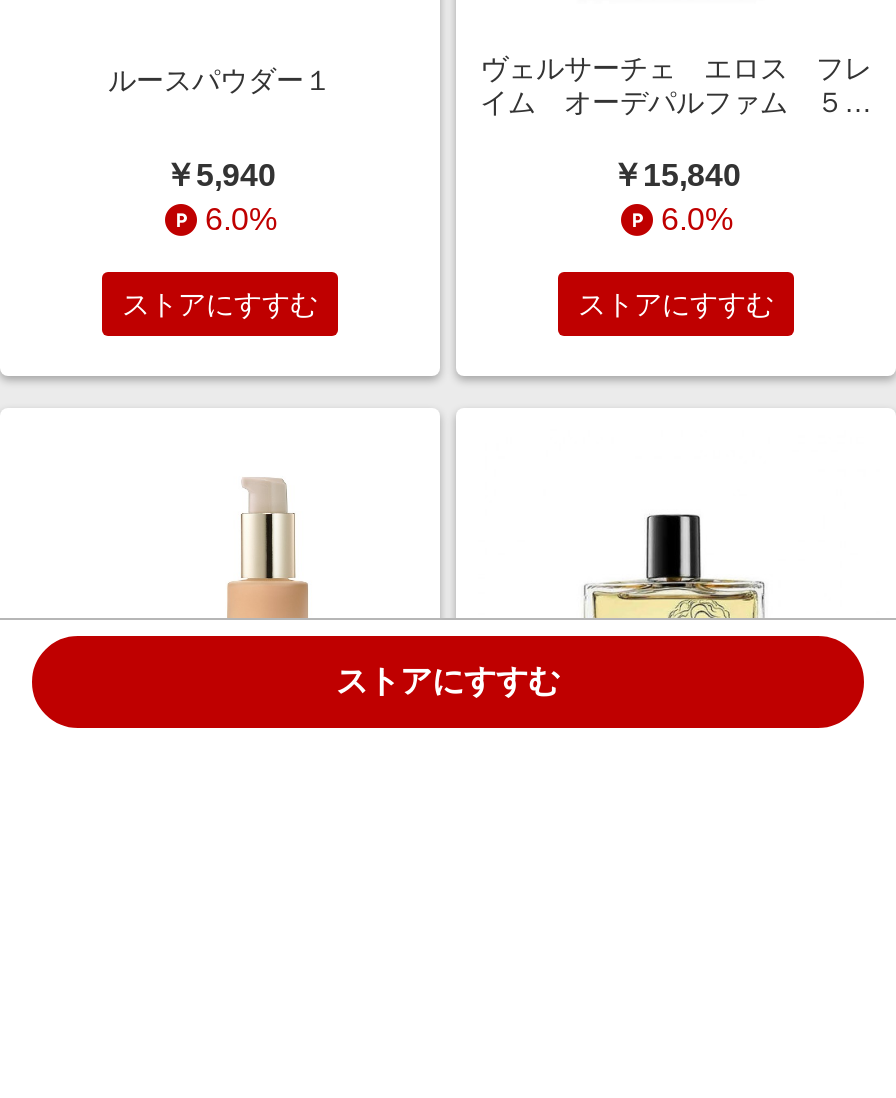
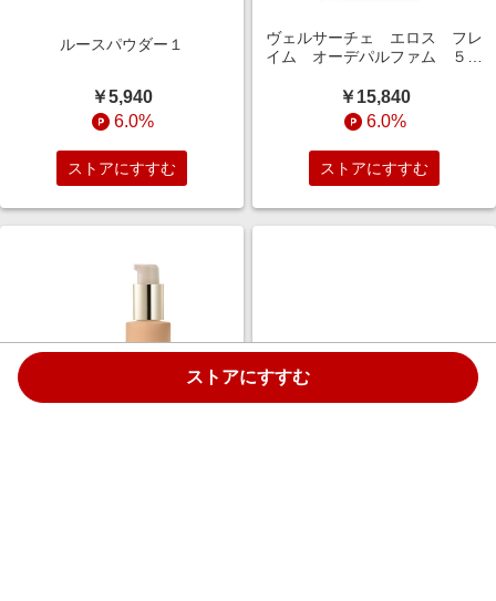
- [image]
